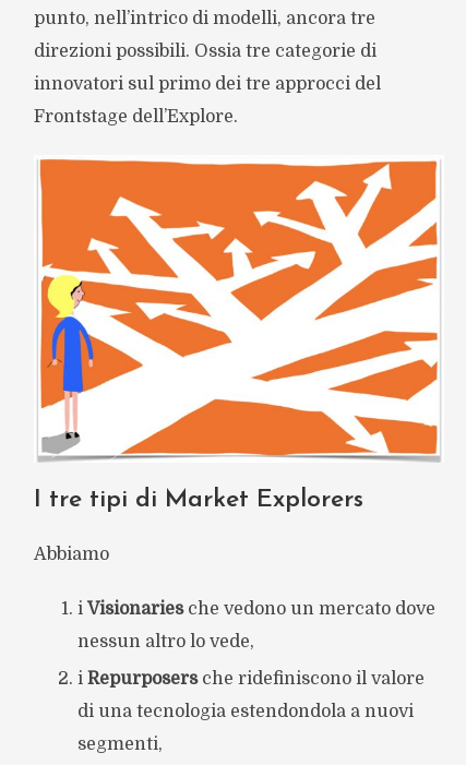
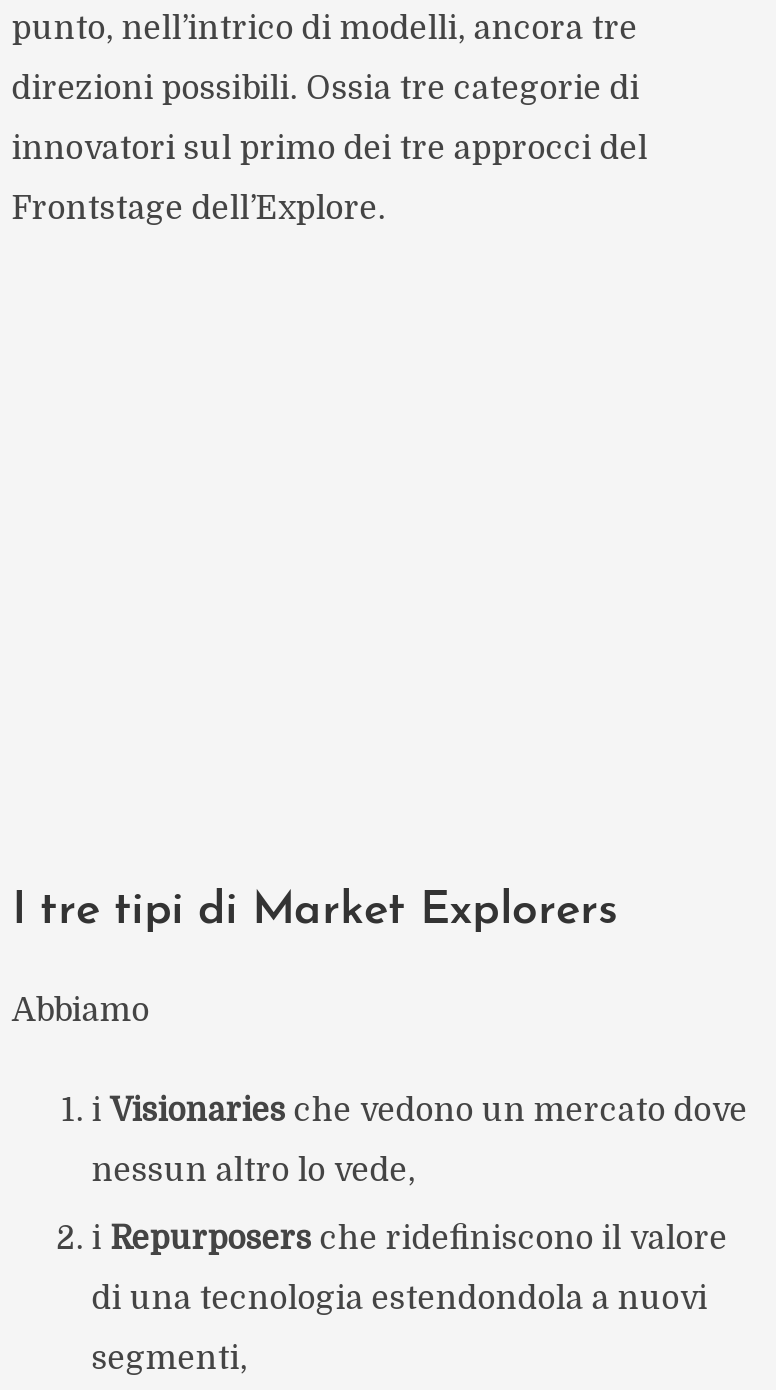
- [image]
